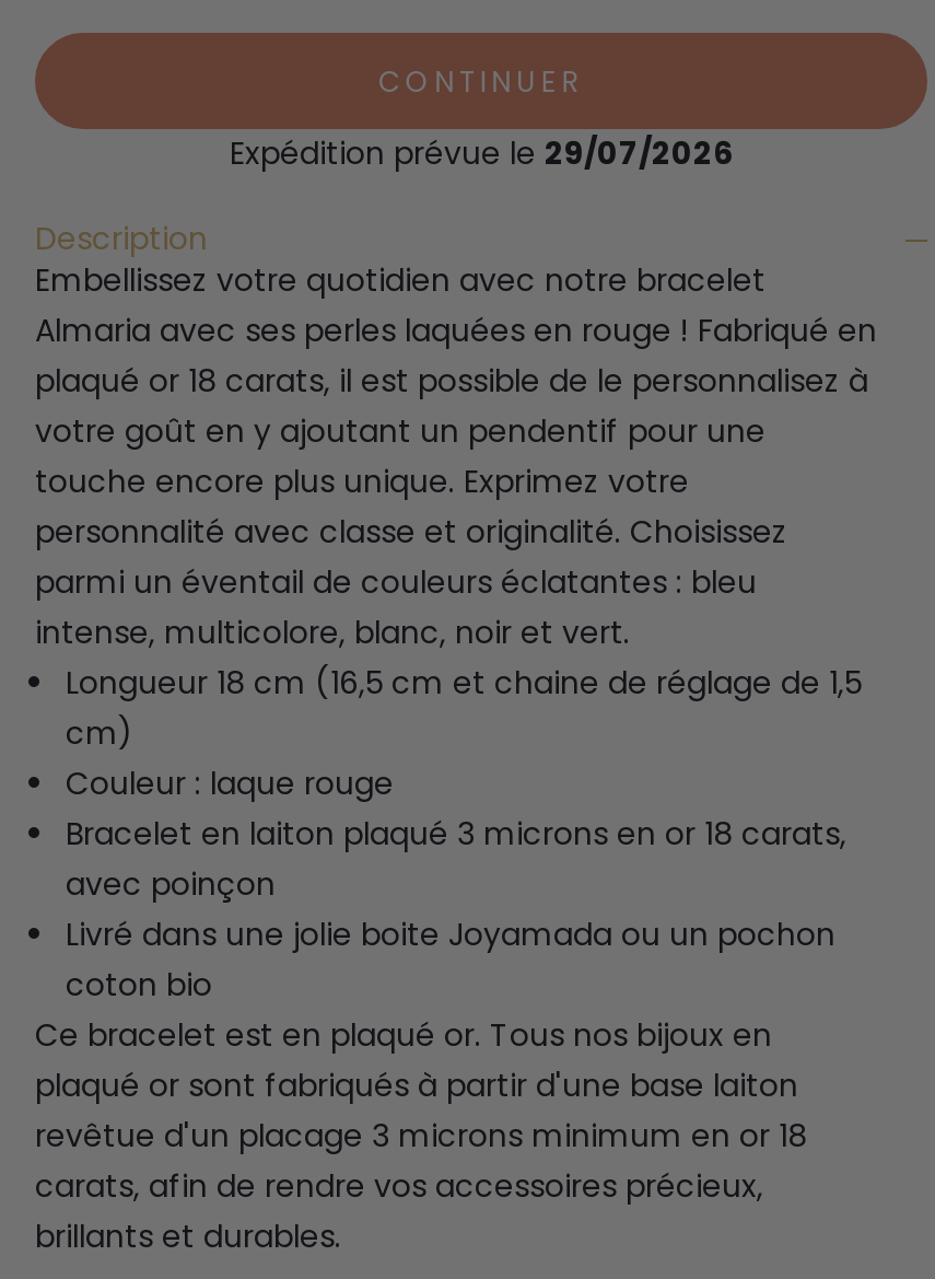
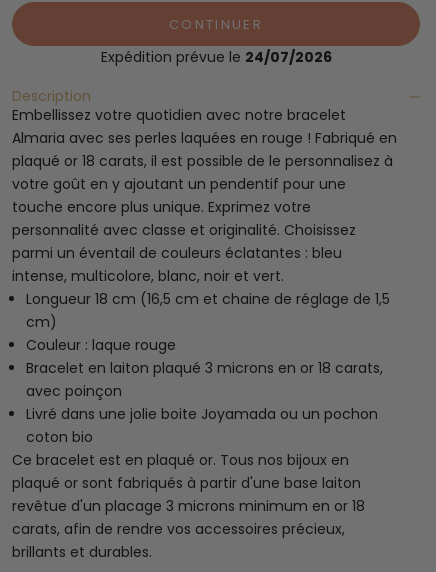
- Expédition prévue le 29/07/2026
+ Expédition prévue le 24/07/2026
